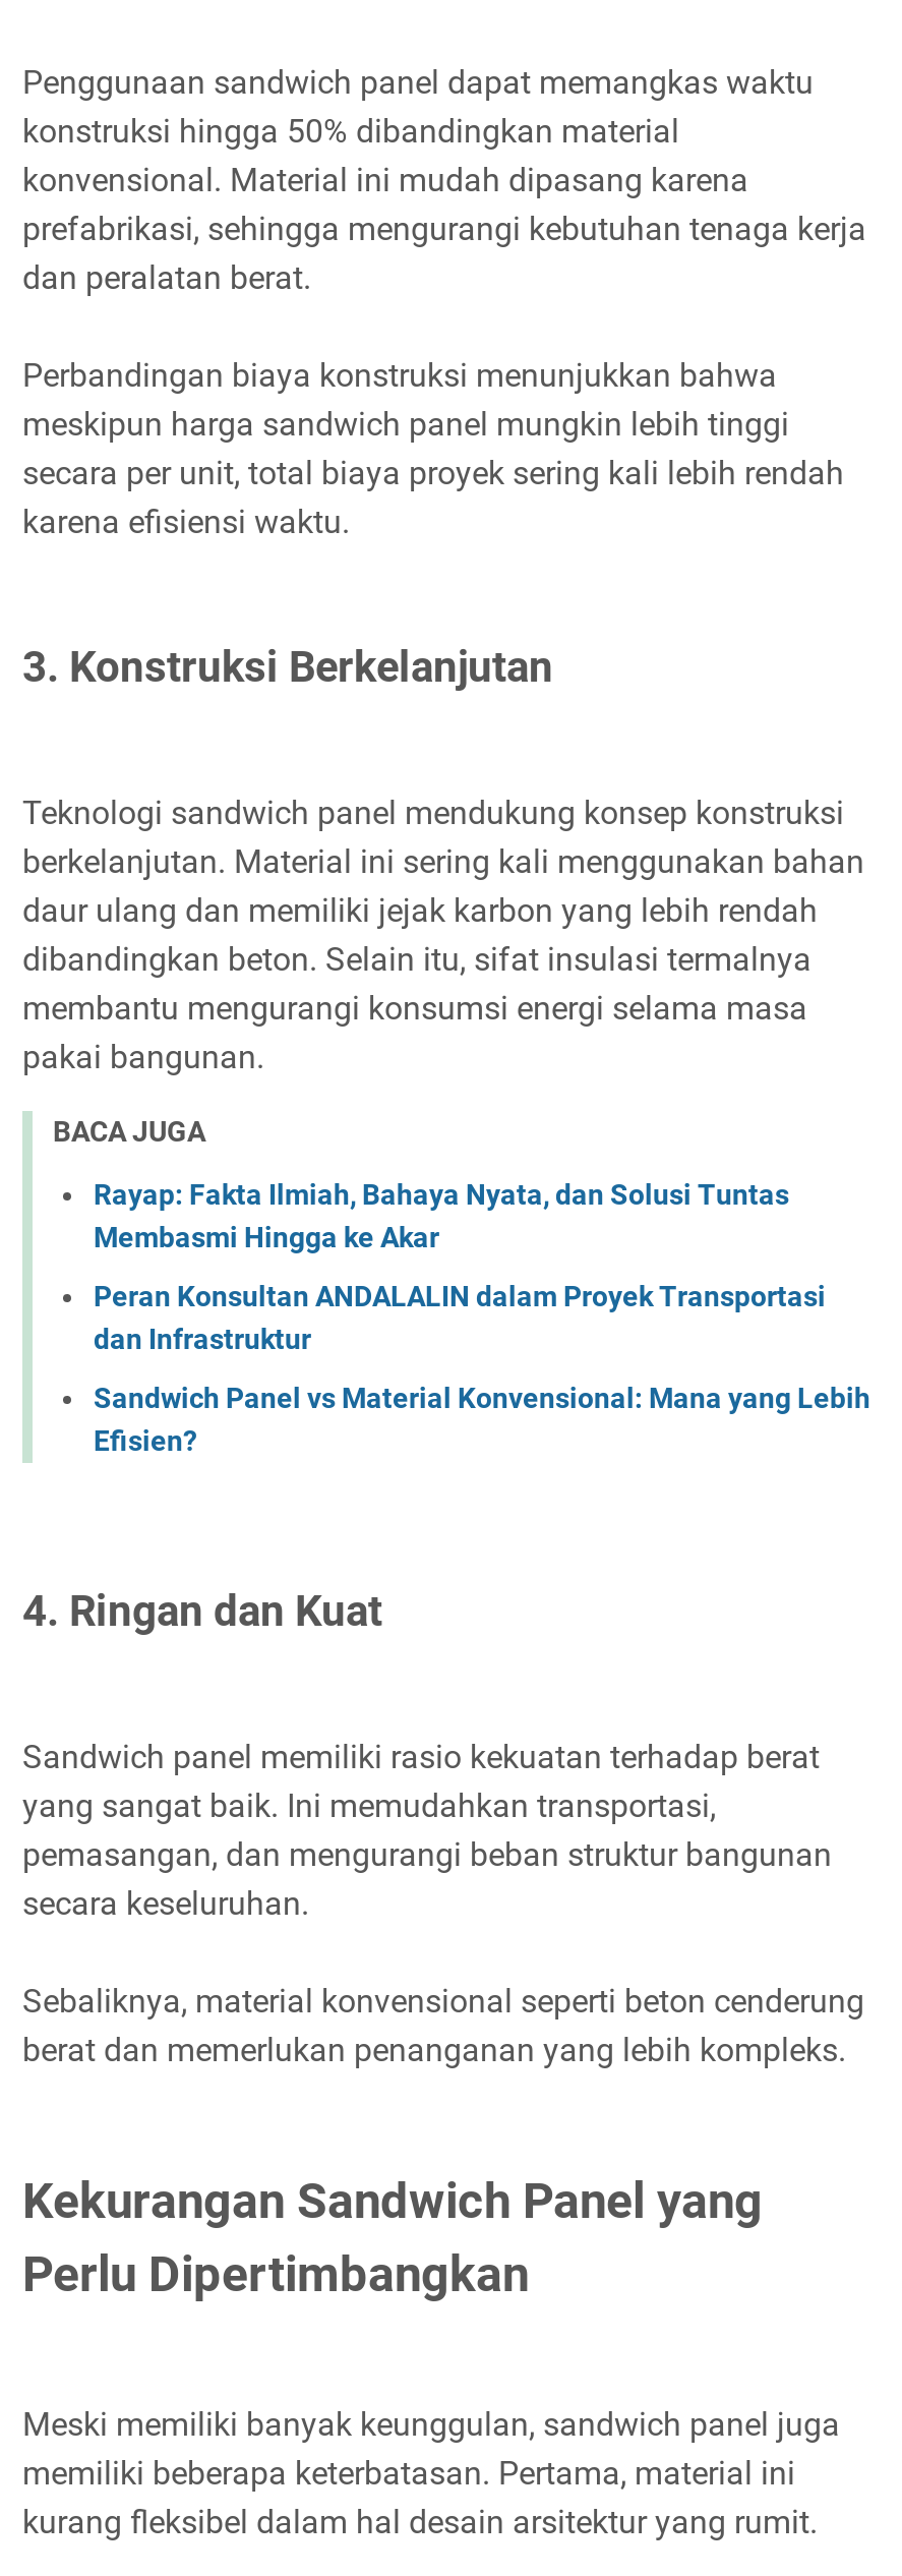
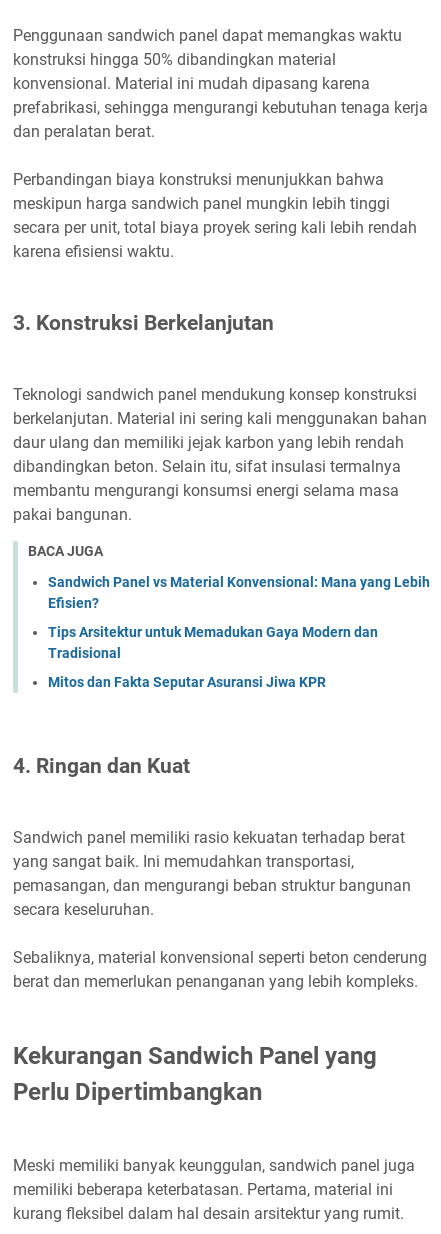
- Rayap: Fakta Ilmiah, Bahaya Nyata, dan Solusi Tuntas
- Membasmi Hingga ke Akar
- Peran Konsultan ANDALALIN dalam Proyek Transportasi
- dan Infrastruktur

moved up: Sandwich Panel vs Material Konvensional: Mana yang Lebih | Efisien?

+ Tips Arsitektur untuk Memadukan Gaya Modern dan
+ Tradisional
+ Mitos dan Fakta Seputar Asuransi Jiwa KPR
